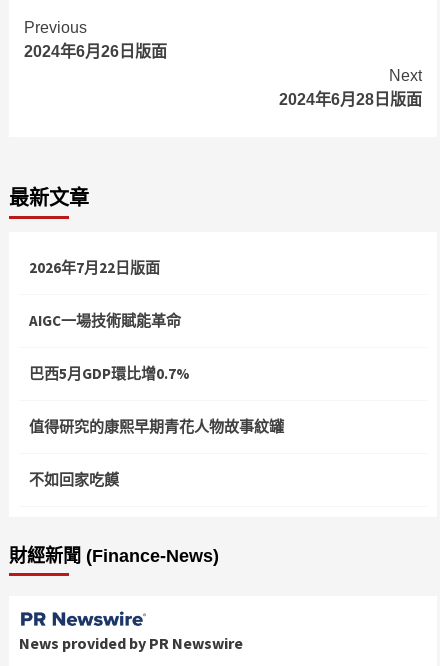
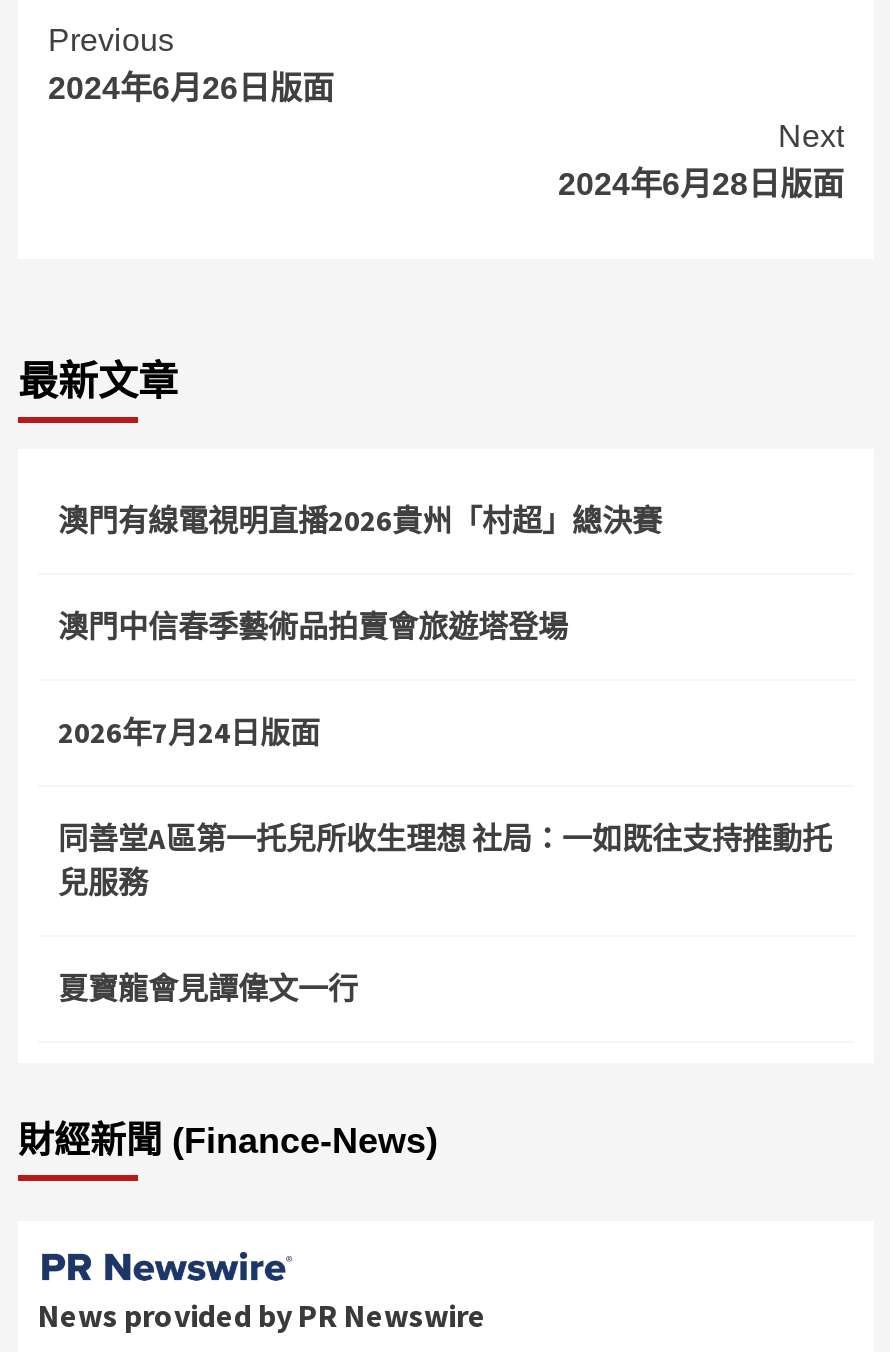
- 2026年7月22日版面
+ 澳門有線電視明直播2026貴州「村超」總決賽

- AIGC一場技術賦能革命
+ 澳門中信春季藝術品拍賣會旅遊塔登場

- 巴西5月GDP環比增0.7%
+ 2026年7月24日版面

- 值得研究的康熙早期青花人物故事紋罐
+ 同善堂A區第一托兒所收生理想 社局：一如既往支持推動托
+ 兒服務

- 不如回家吃饃
+ 夏寶龍會見譚偉文一行
